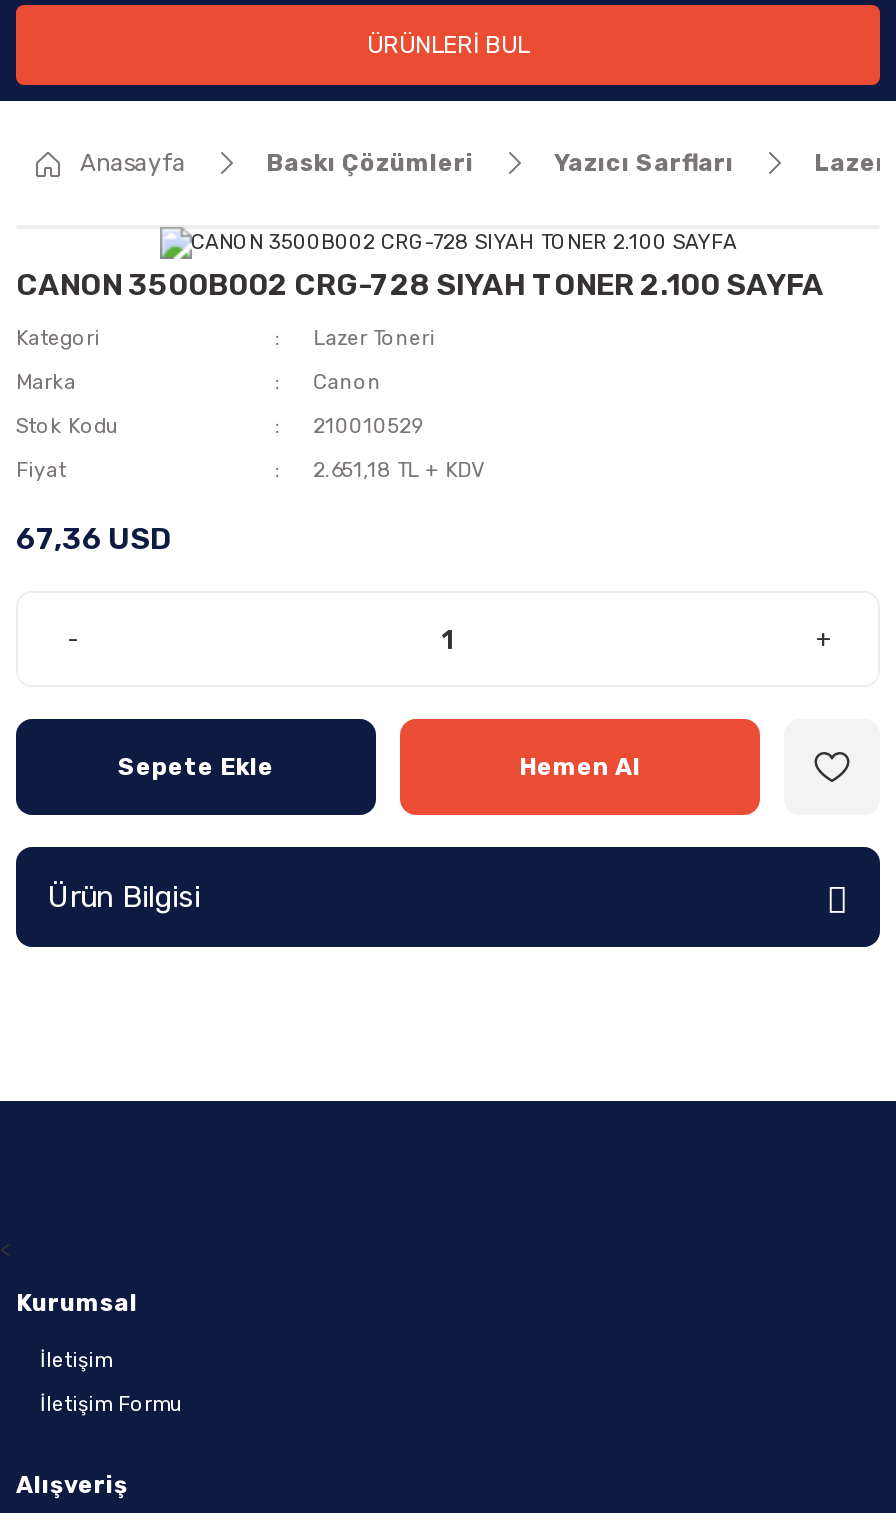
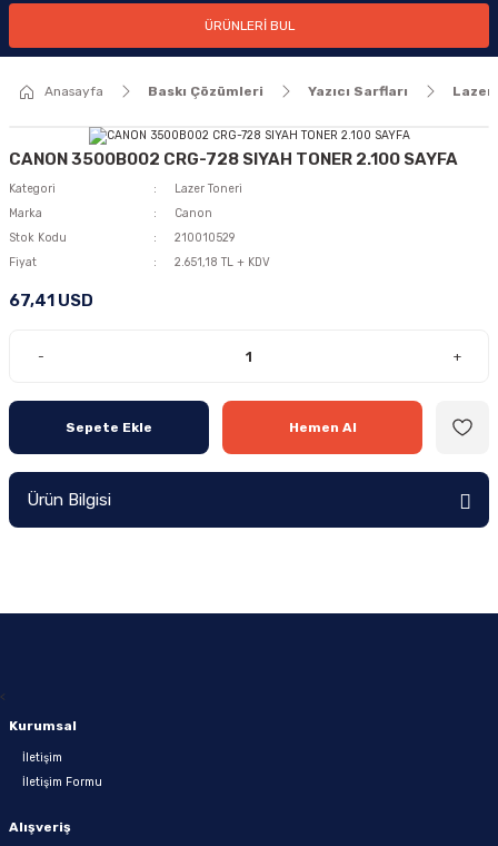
- 67,36 USD
+ 67,41 USD
